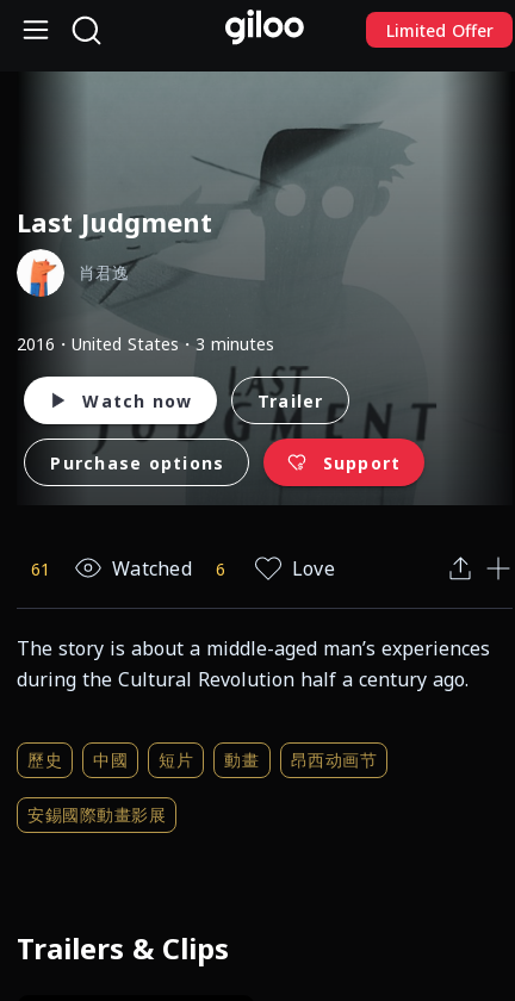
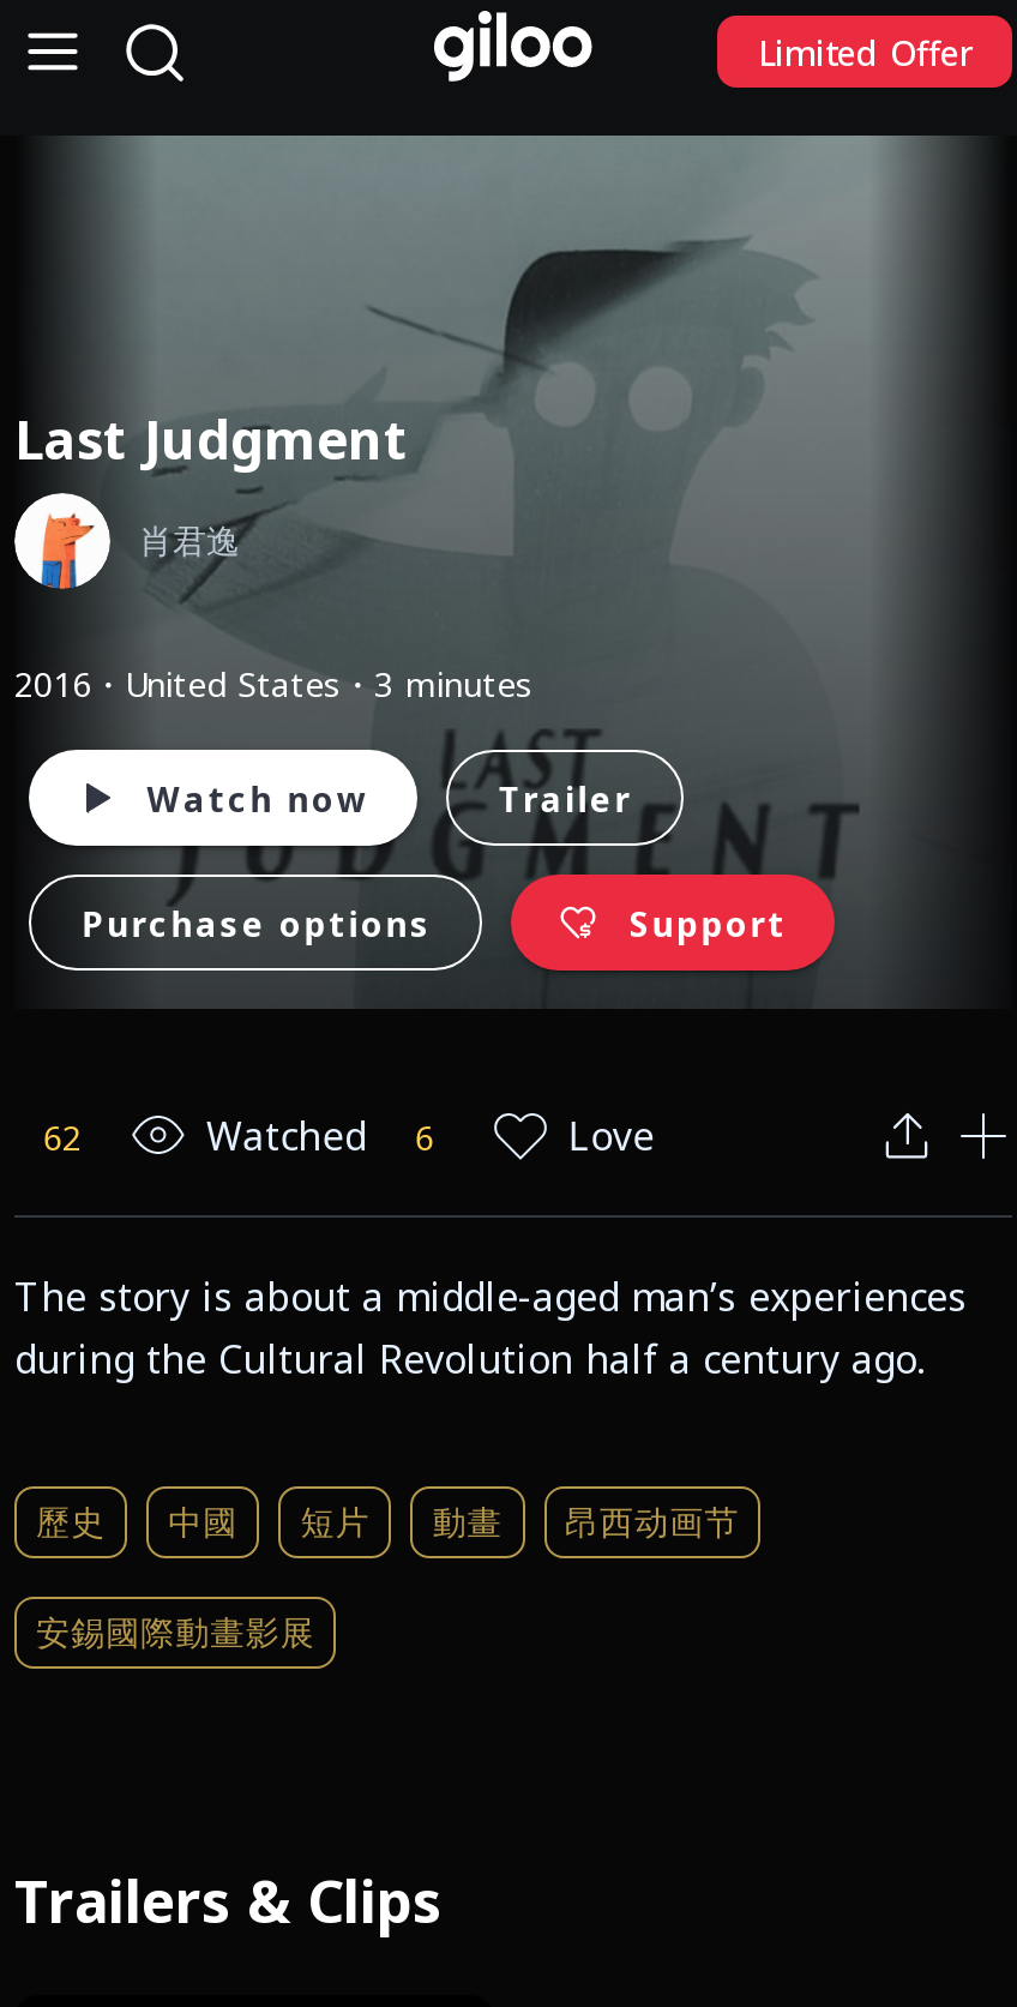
- 61
+ 62
